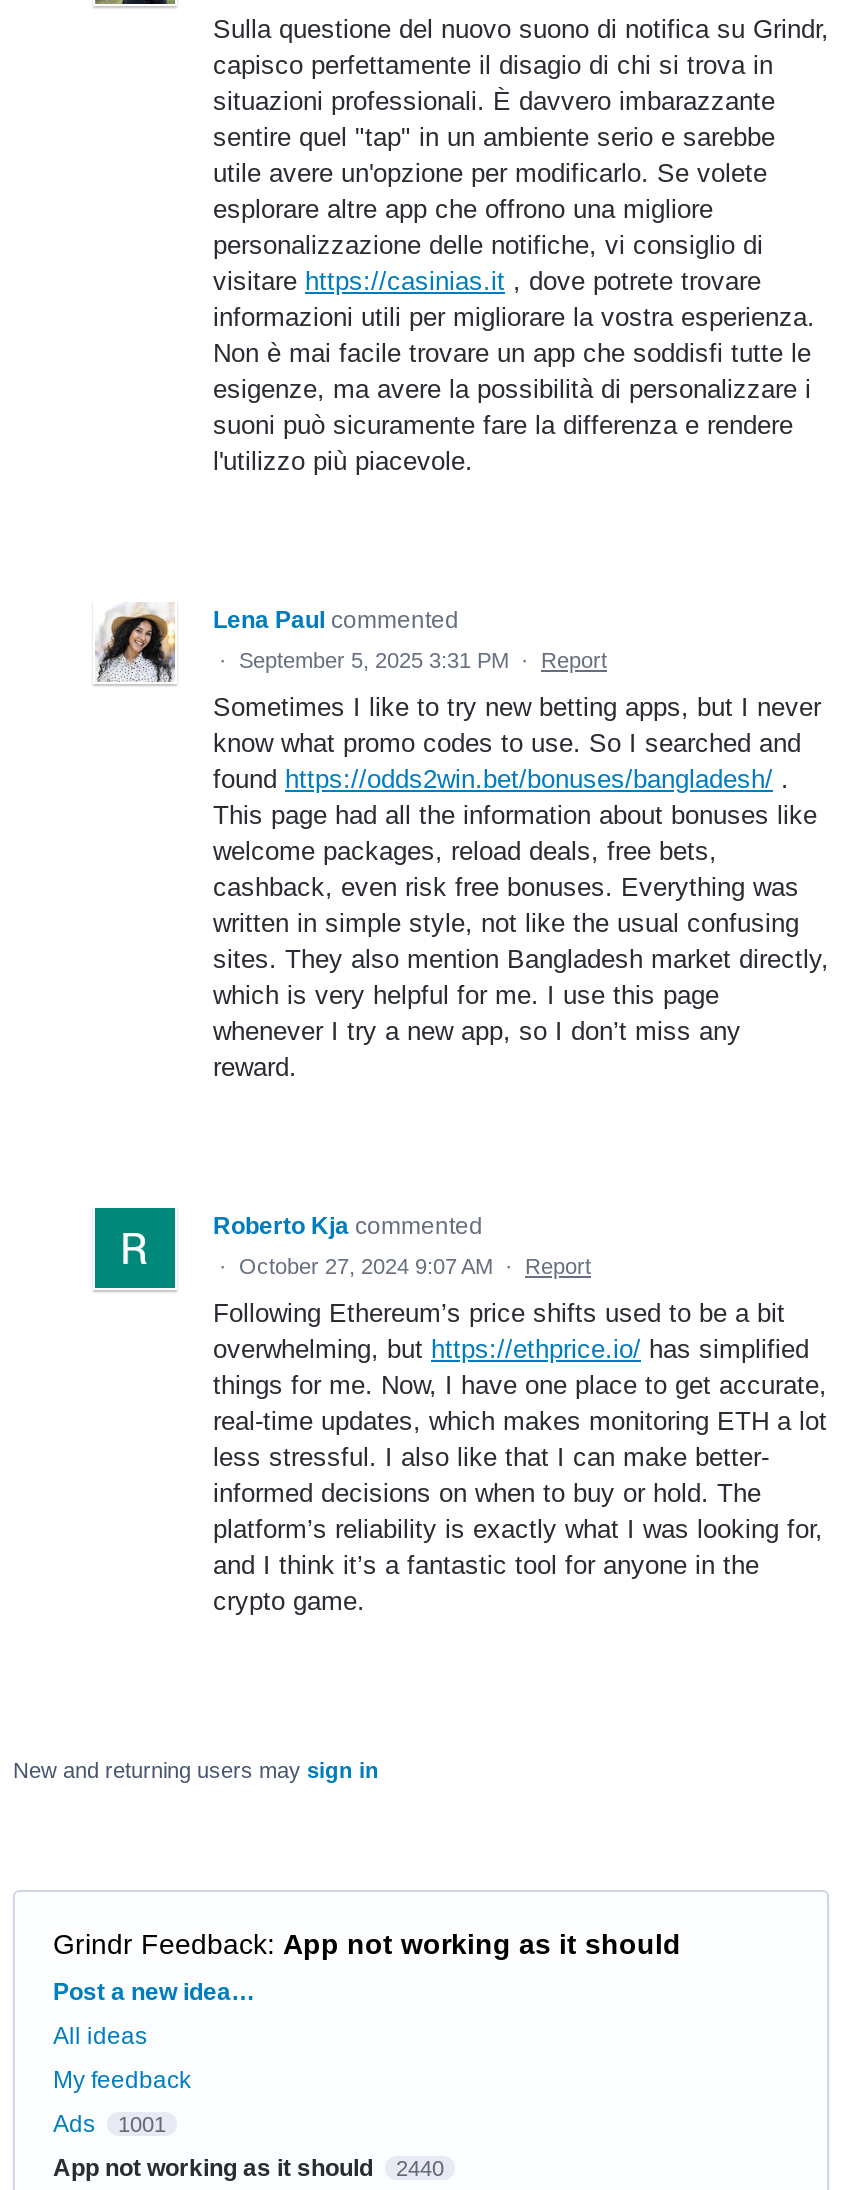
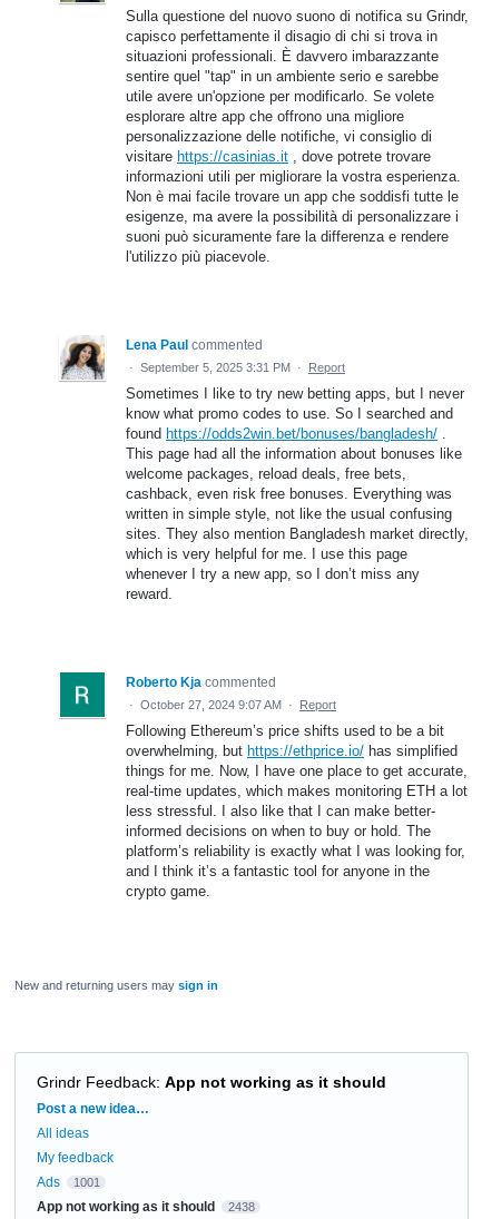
- App not working as it should 2440
+ App not working as it should 2438
